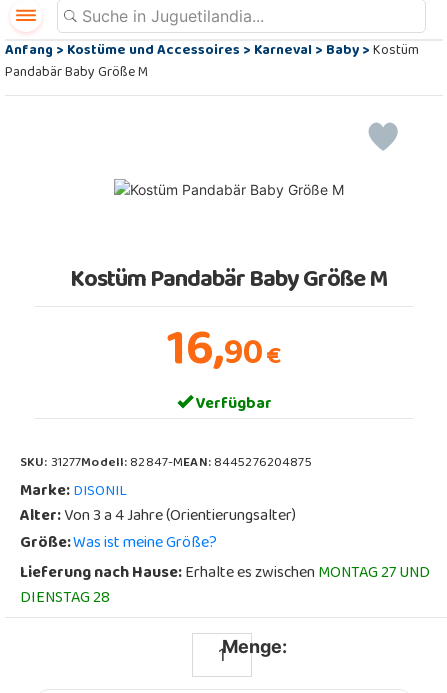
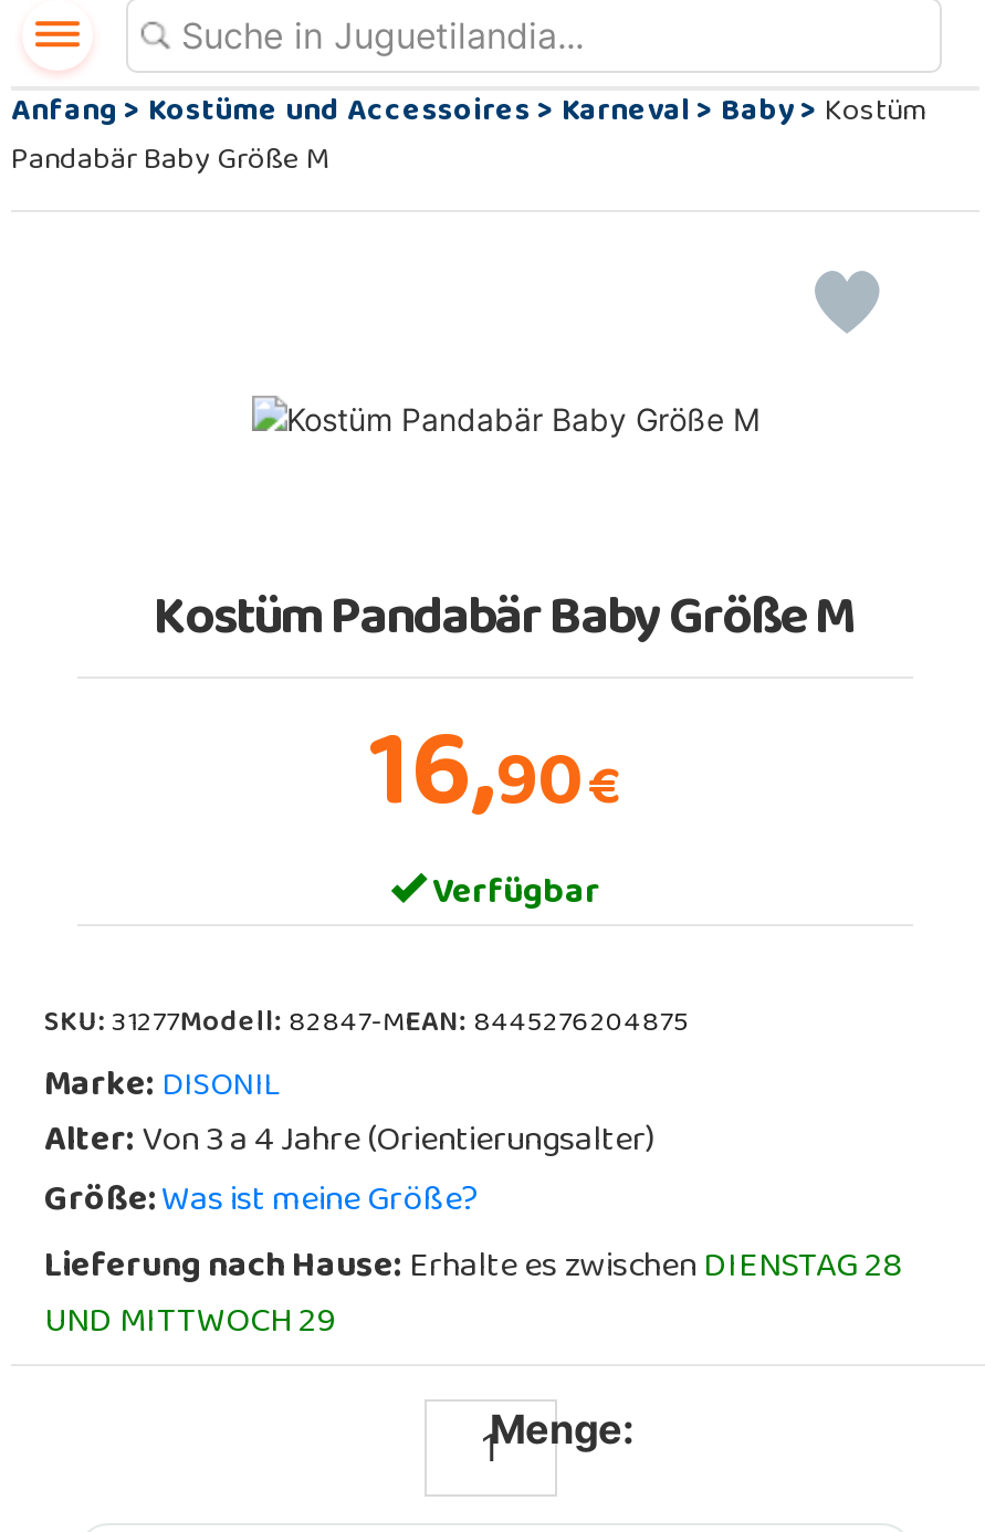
- Lieferung nach Hause: Erhalte es zwischenMONTAG 27 UND
- DIENSTAG 28
+ Lieferung nach Hause: Erhalte es zwischenDIENSTAG 28
+ UND MITTWOCH 29
